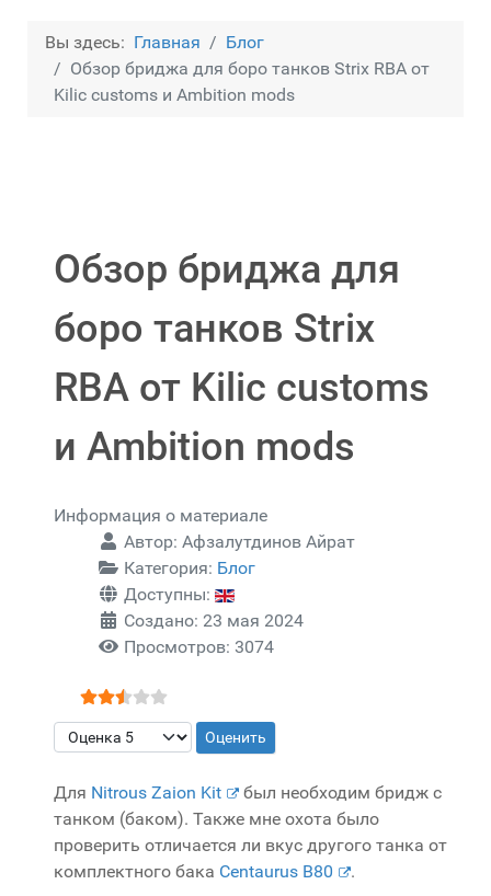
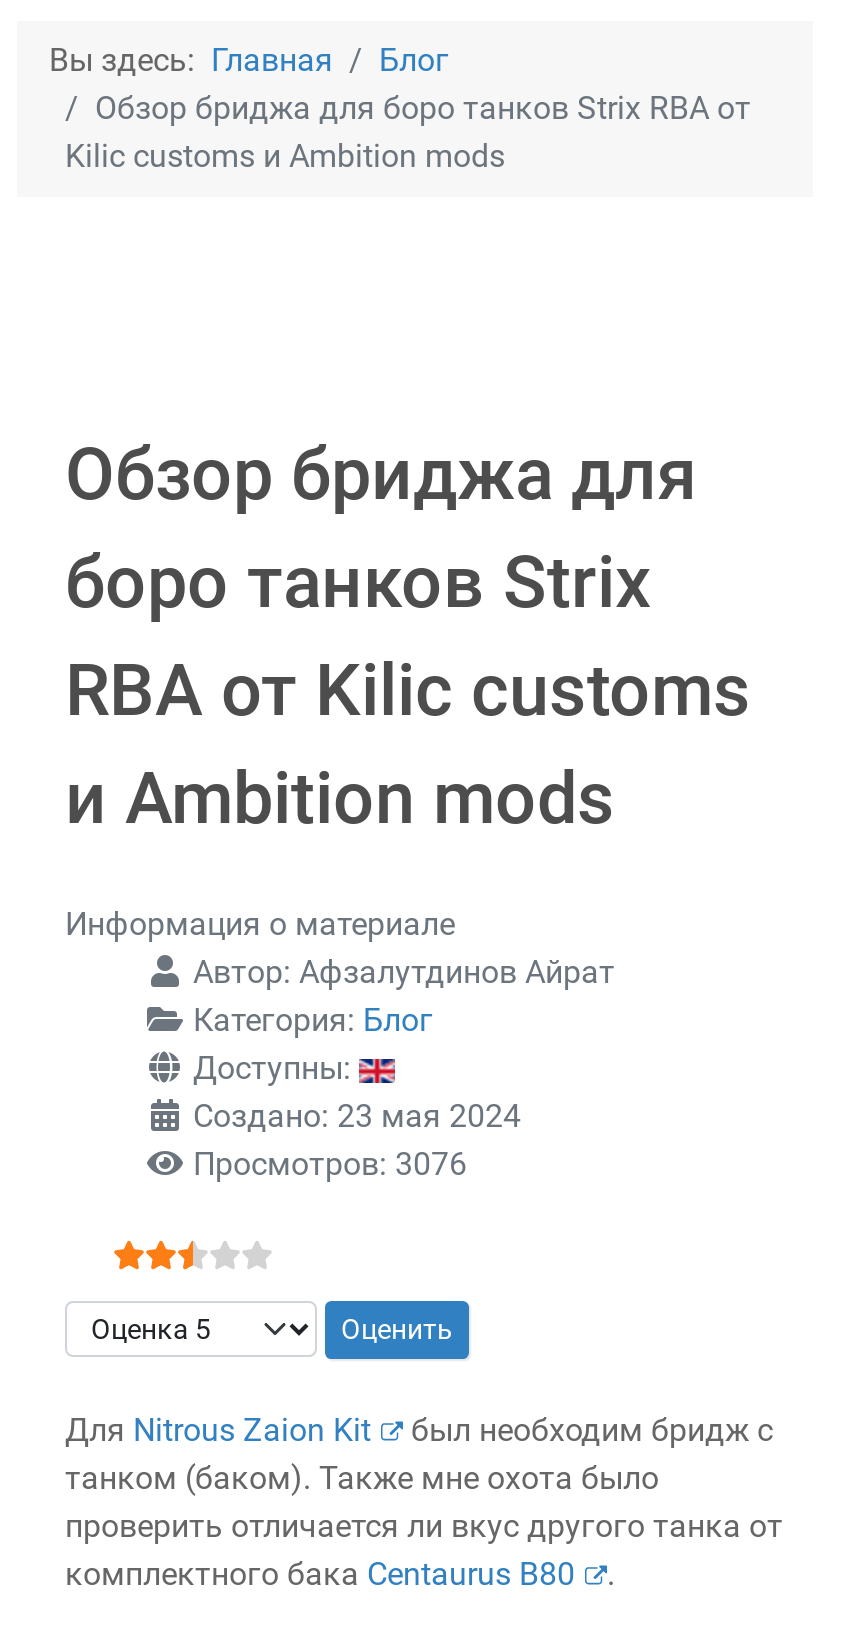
- Просмотров: 3074
+ Просмотров: 3076
